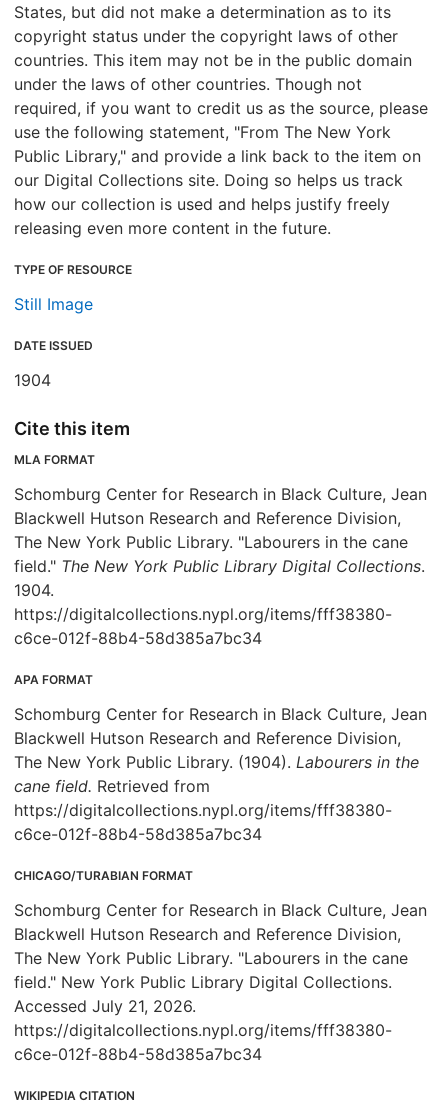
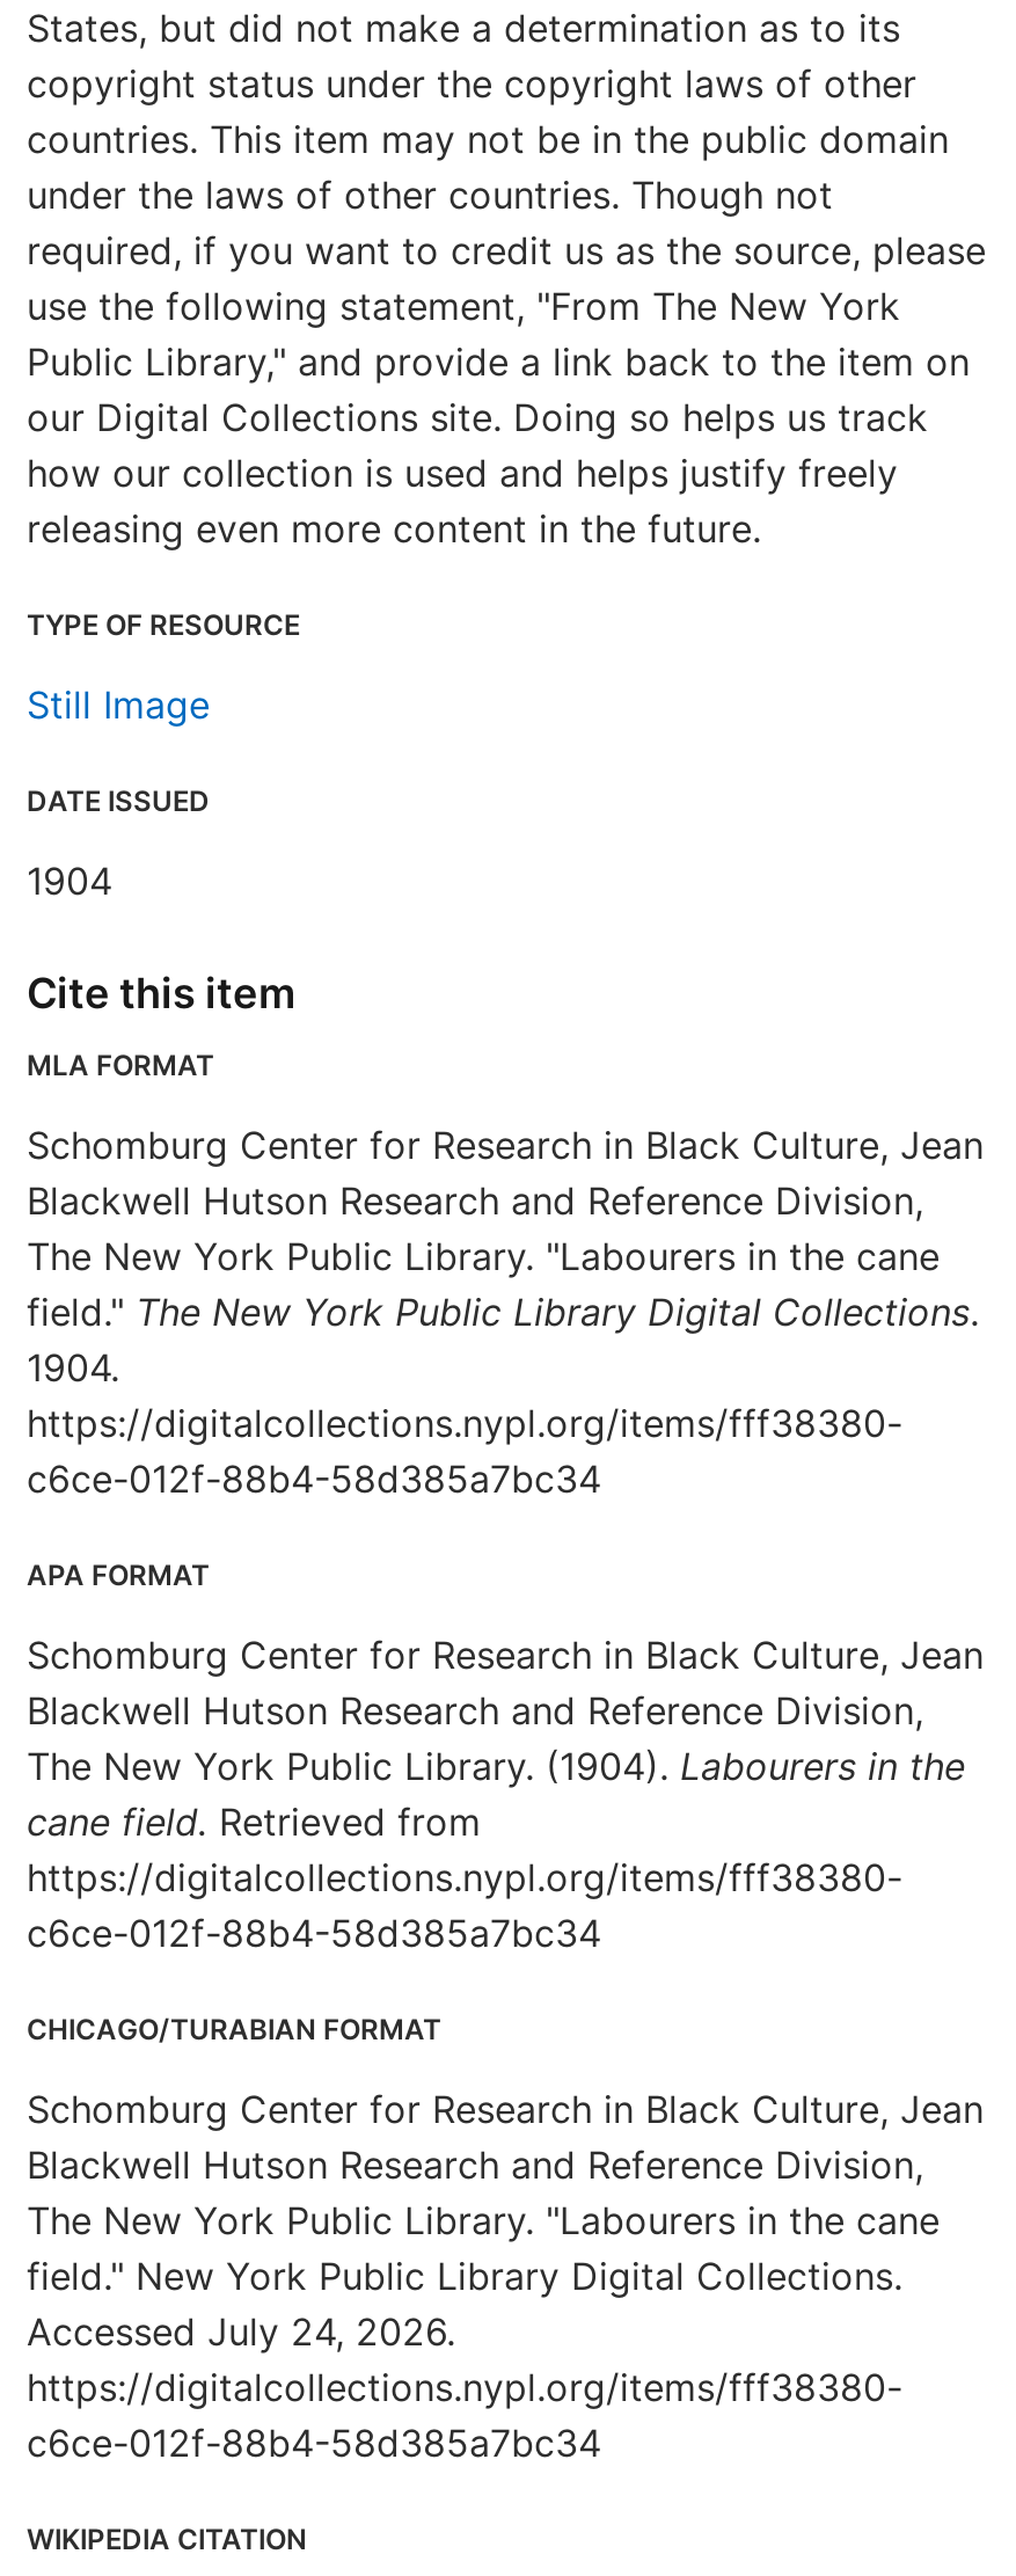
- Accessed July 21, 2026.
+ Accessed July 24, 2026.
